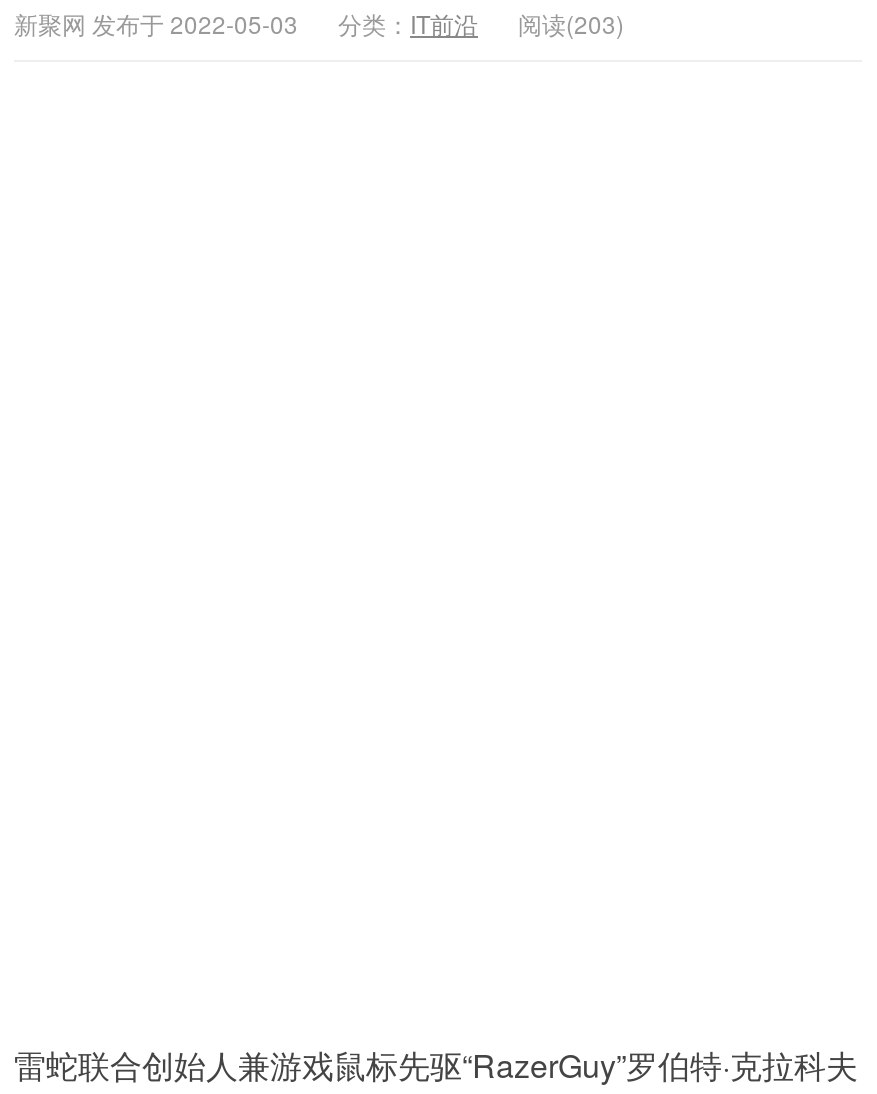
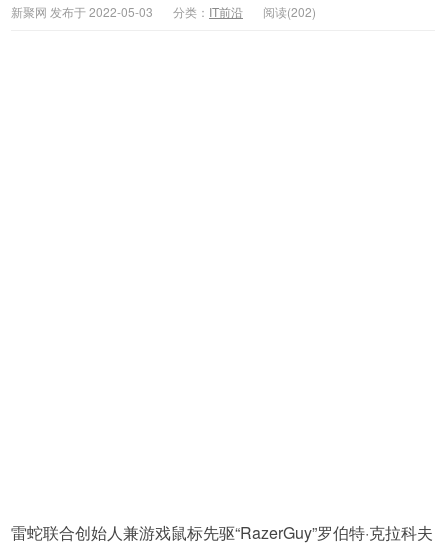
- 新聚网 发布于 2022-05-03 分类：IT前沿 阅读(203)
+ 新聚网 发布于 2022-05-03 分类：IT前沿 阅读(202)
